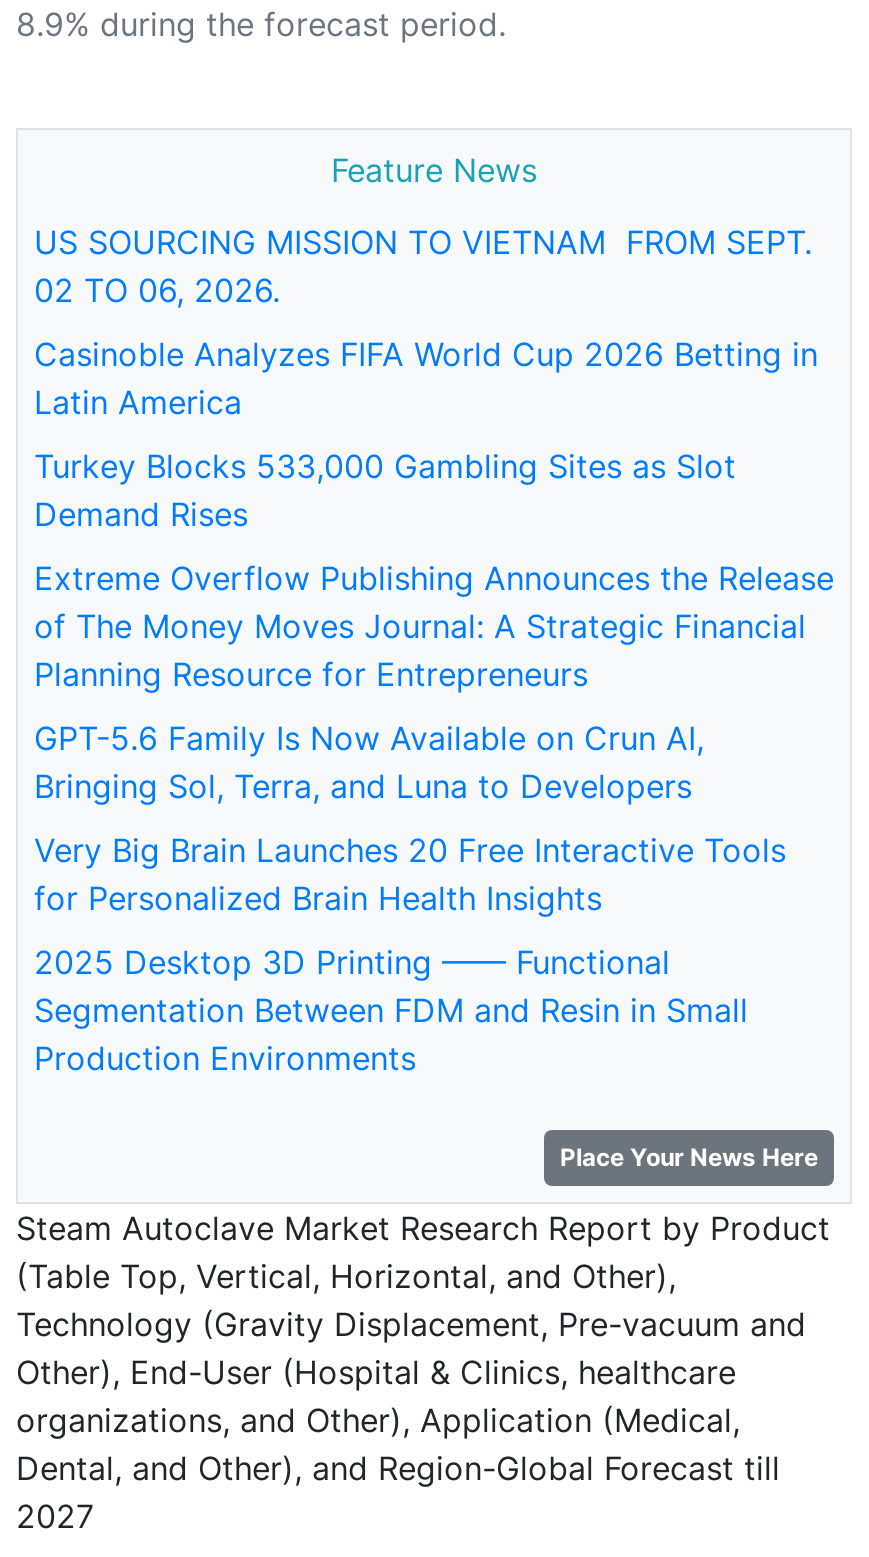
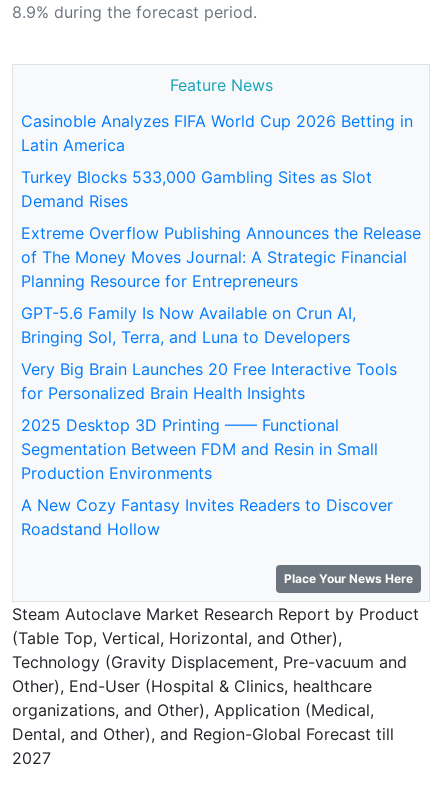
- US SOURCING MISSION TO VIETNAM FROM SEPT.
- 02 TO 06, 2026.

moved up: Casinoble Analyzes FIFA World Cup 2026 Betting in | Latin America | Turkey Blocks 533,000 Gambling Sites as Slot | ... | Segmentation Between FDM and Resin in Small | Production Environments

+ A New Cozy Fantasy Invites Readers to Discover
+ Roadstand Hollow
